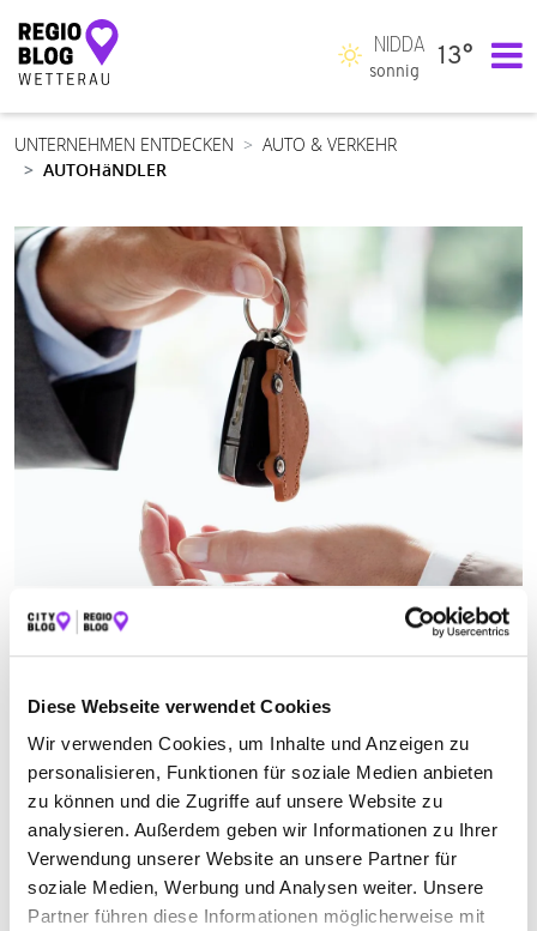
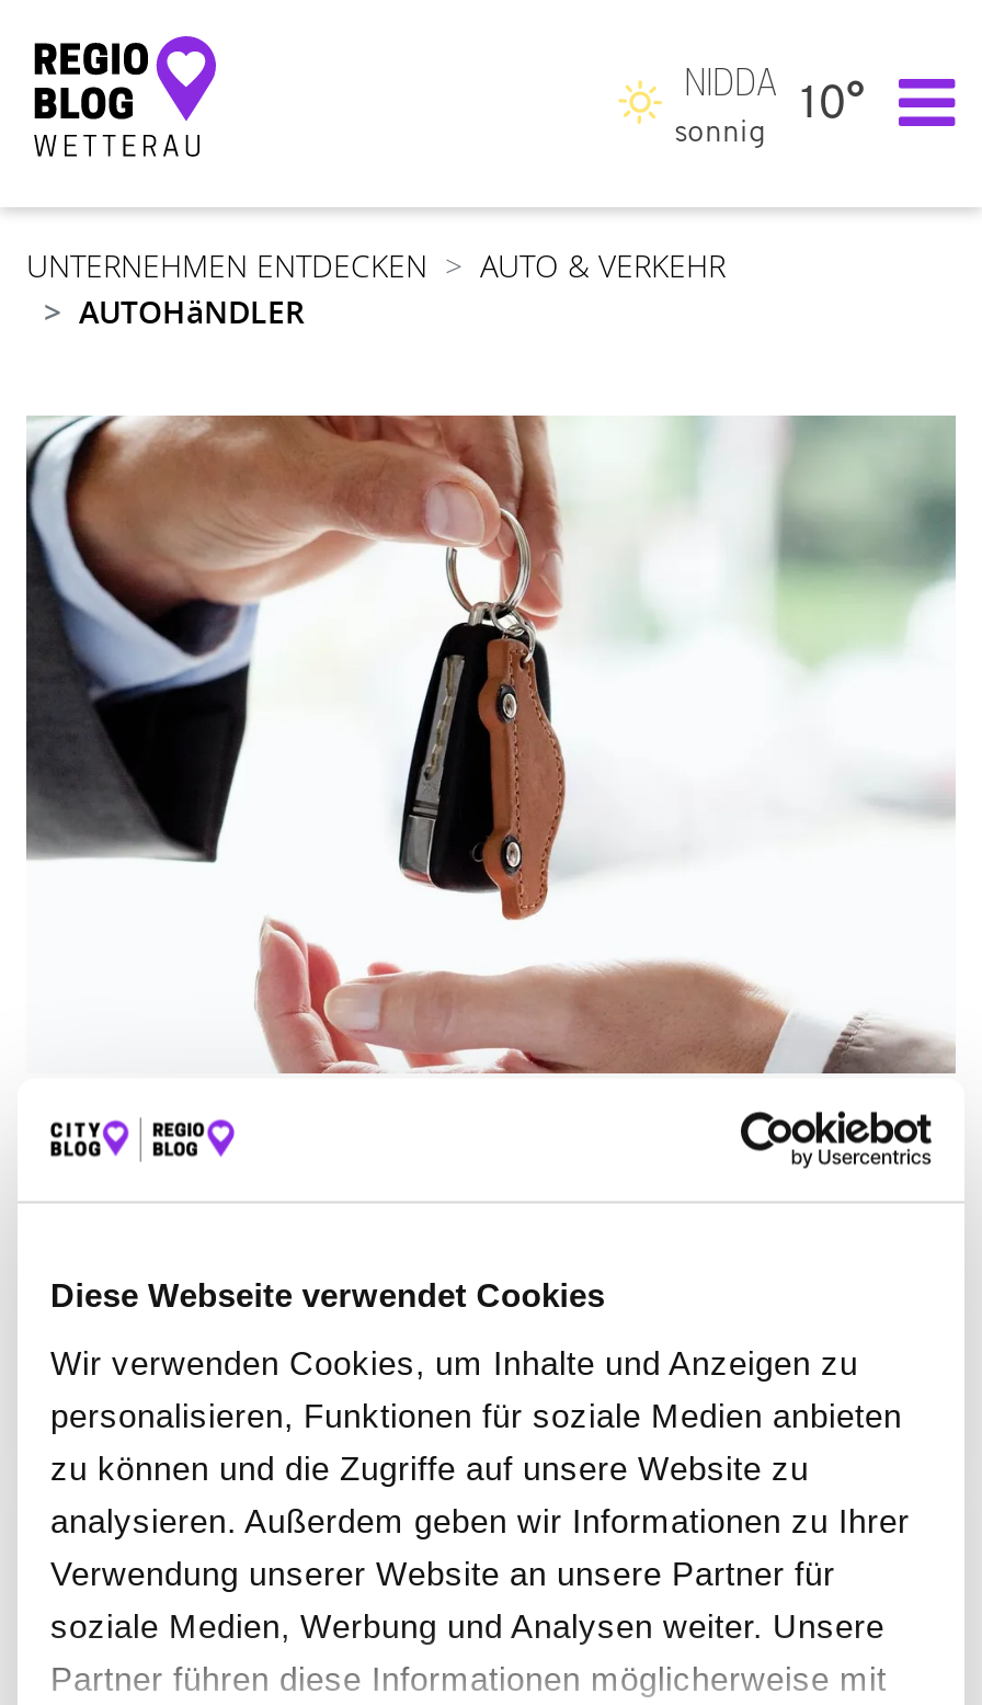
- NIDDA 13°
+ NIDDA 10°
